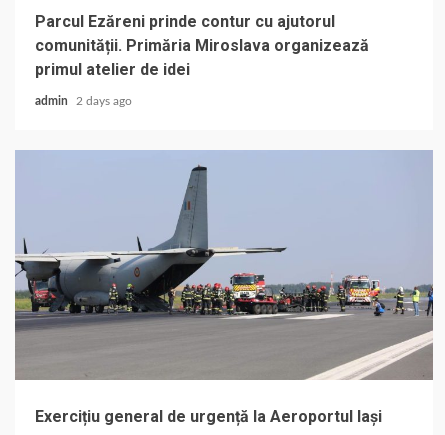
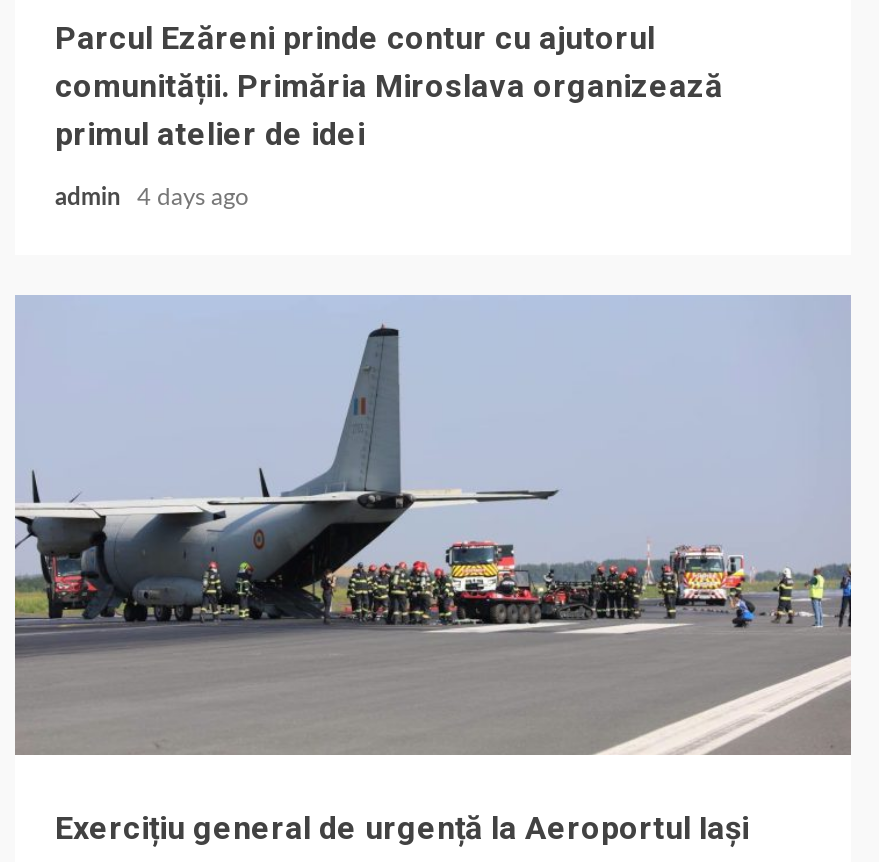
- admin 2 days ago
+ admin 4 days ago
